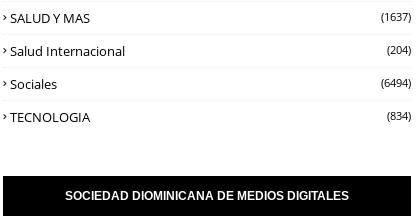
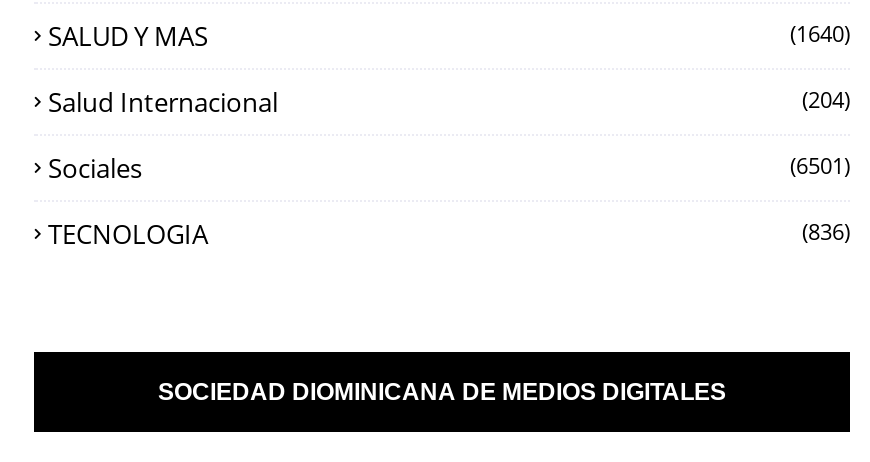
- (1637)
+ (1640)

- (6494)
+ (6501)

- (834)
+ (836)
